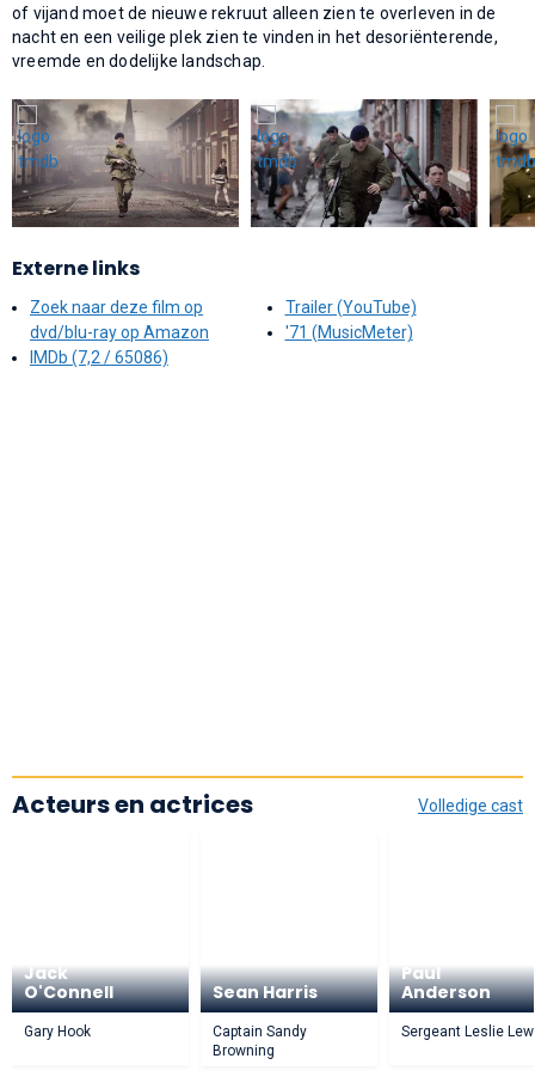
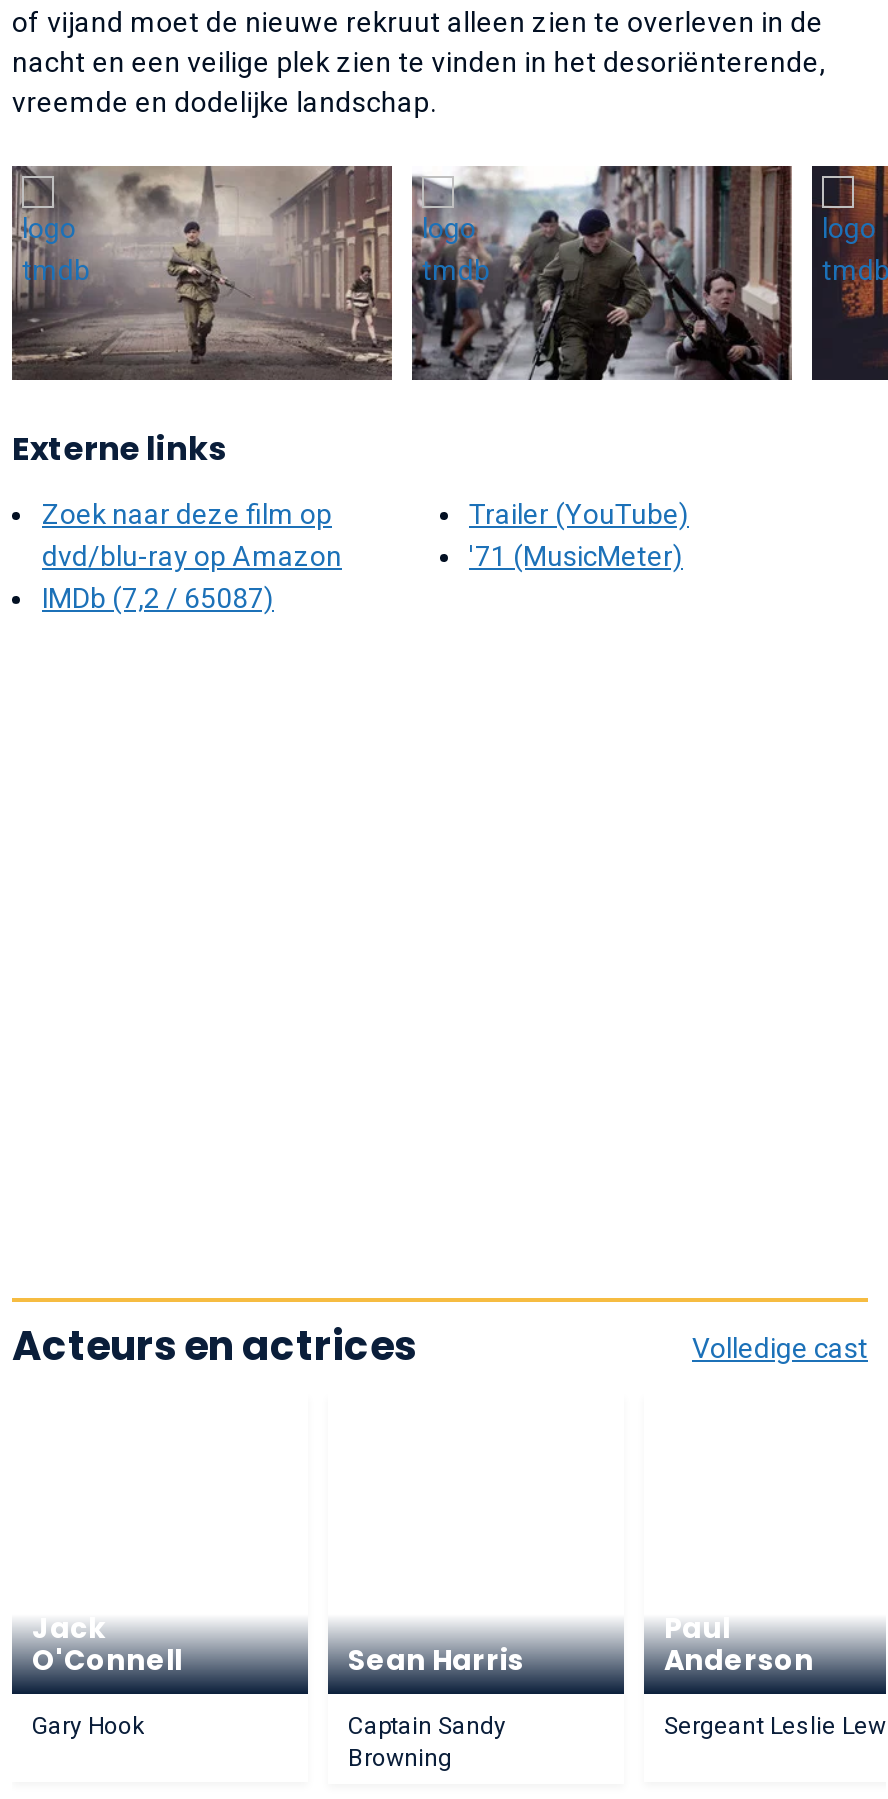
- [image]
+ [image]

- IMDb (7,2 / 65086)
+ IMDb (7,2 / 65087)
